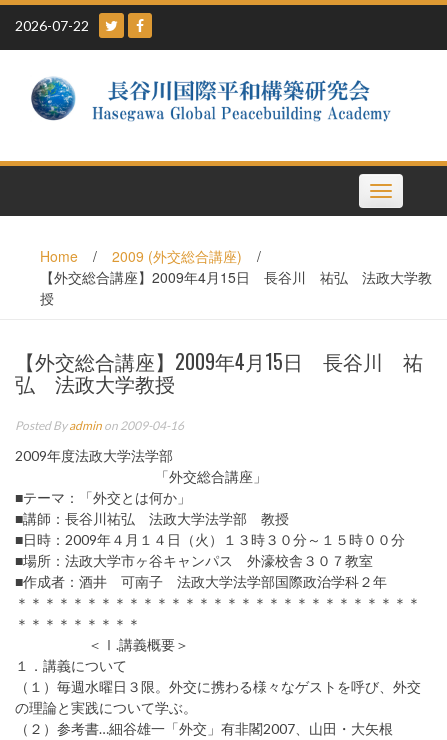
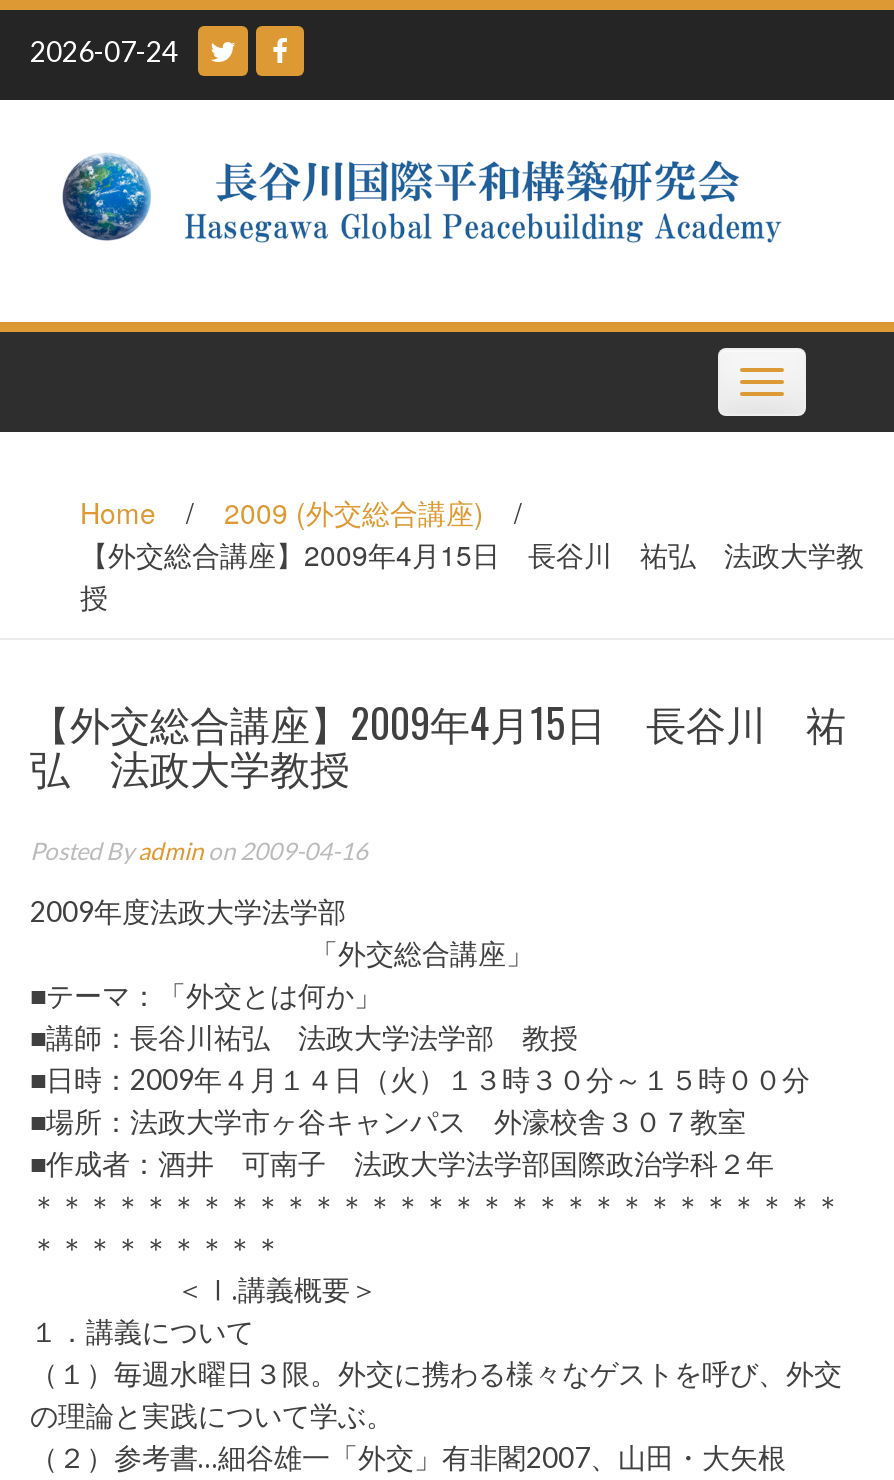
- 2026-07-22
+ 2026-07-24
